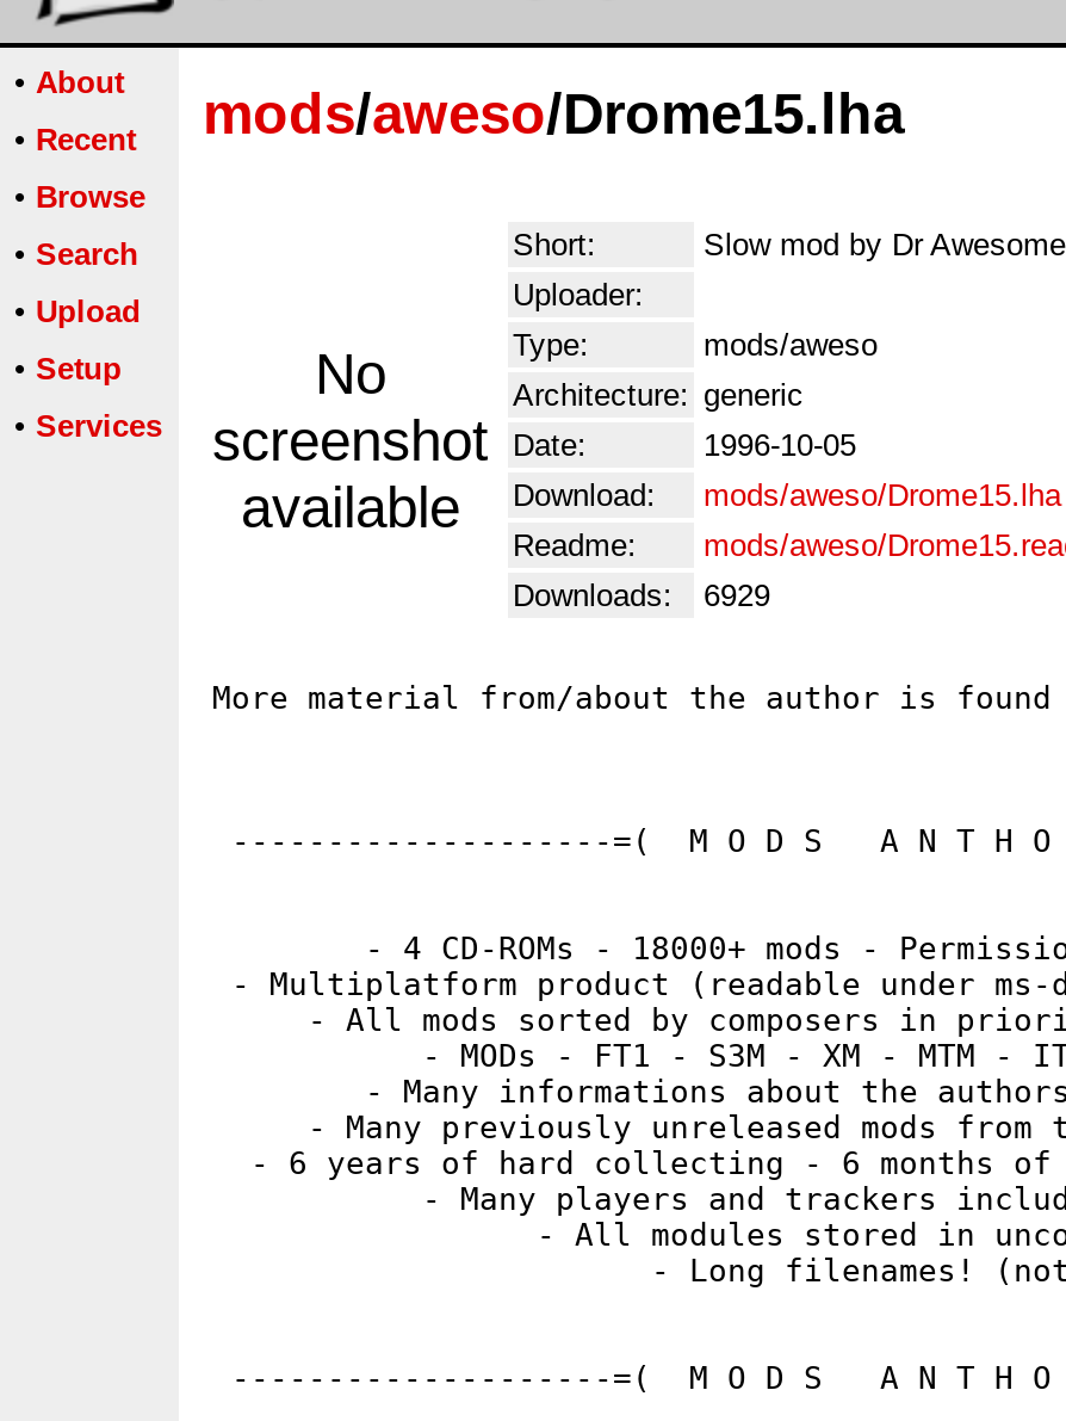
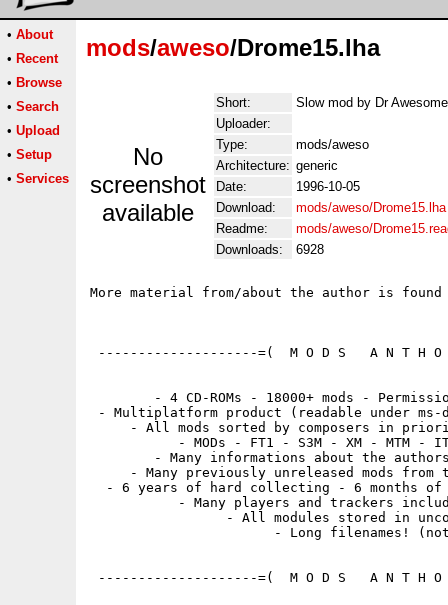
- Downloads: 6929
+ Downloads: 6928
